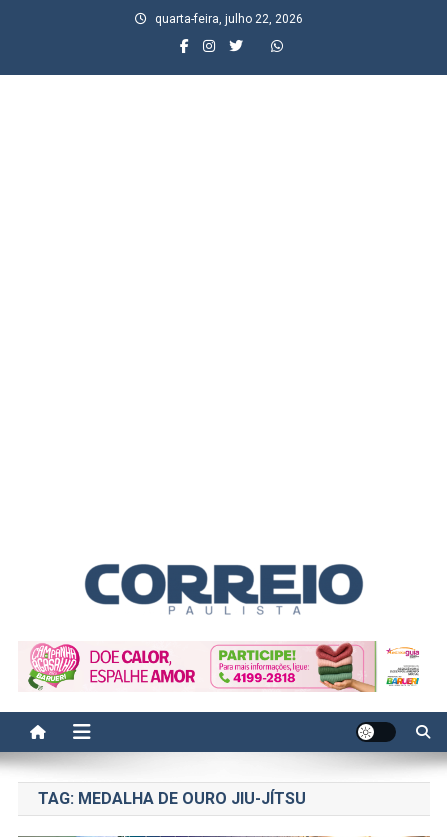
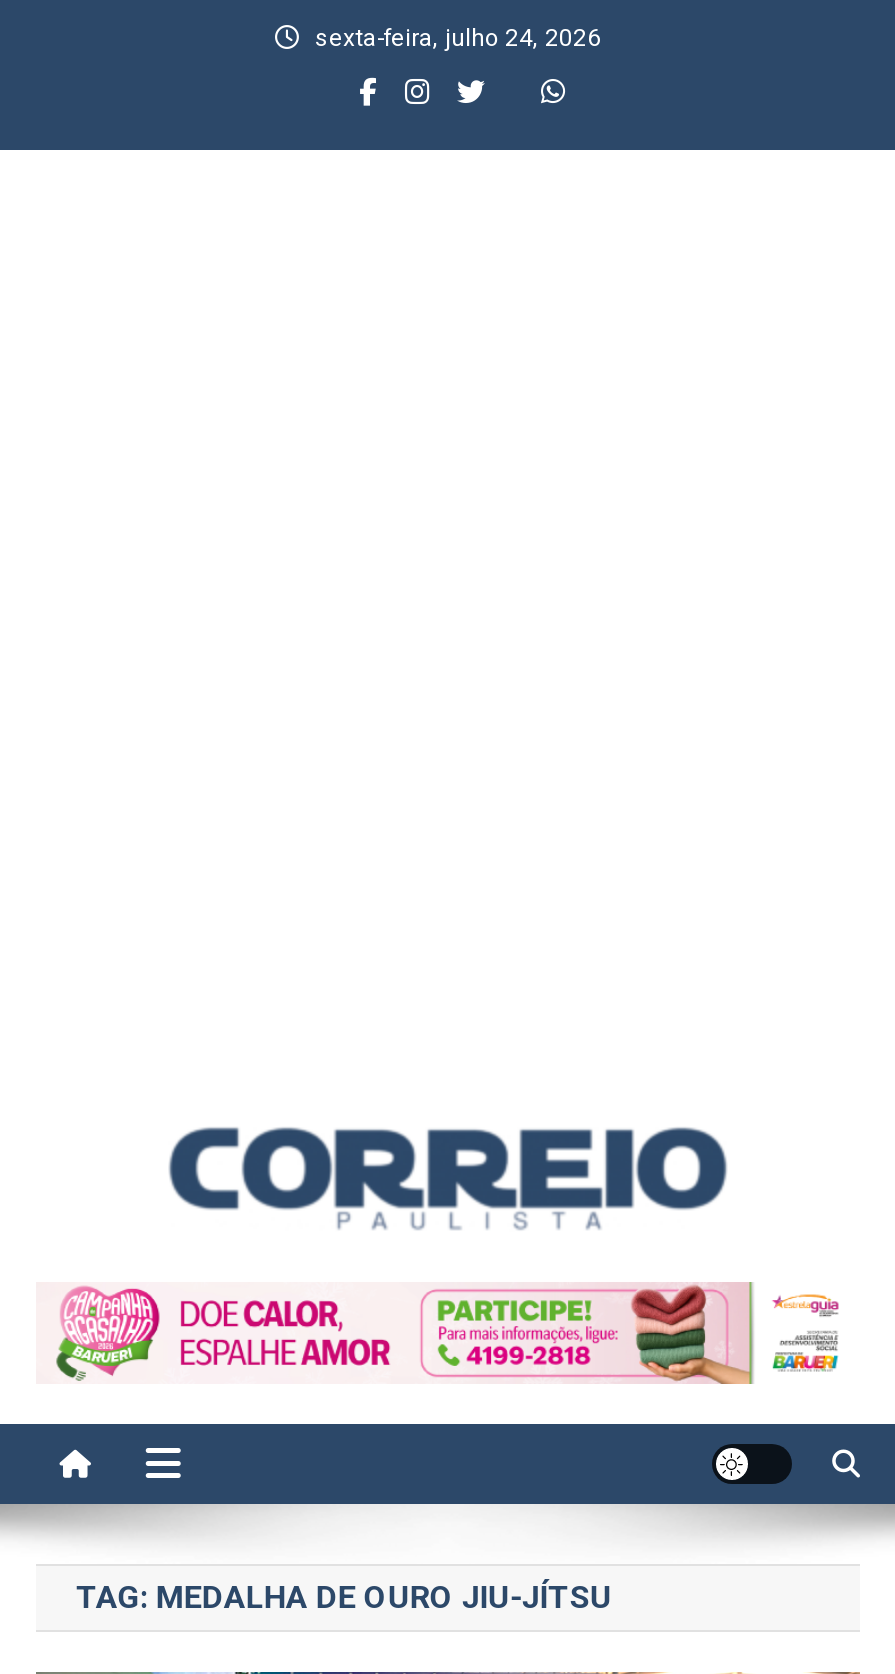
- quarta-feira, julho 22, 2026
+ sexta-feira, julho 24, 2026
